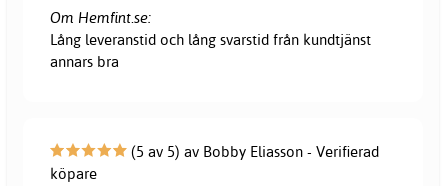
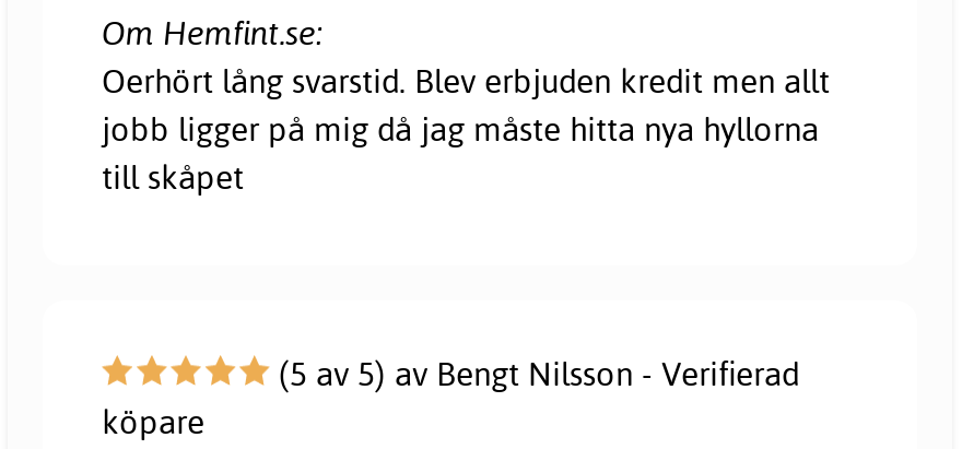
- Lång leveranstid och lång svarstid från kundtjänst
- annars bra
+ Oerhört lång svarstid. Blev erbjuden kredit men allt
+ jobb ligger på mig då jag måste hitta nya hyllorna
+ till skåpet

- (5 av 5) av Bobby Eliasson - Verifierad
+ (5 av 5) av Bengt Nilsson - Verifierad
